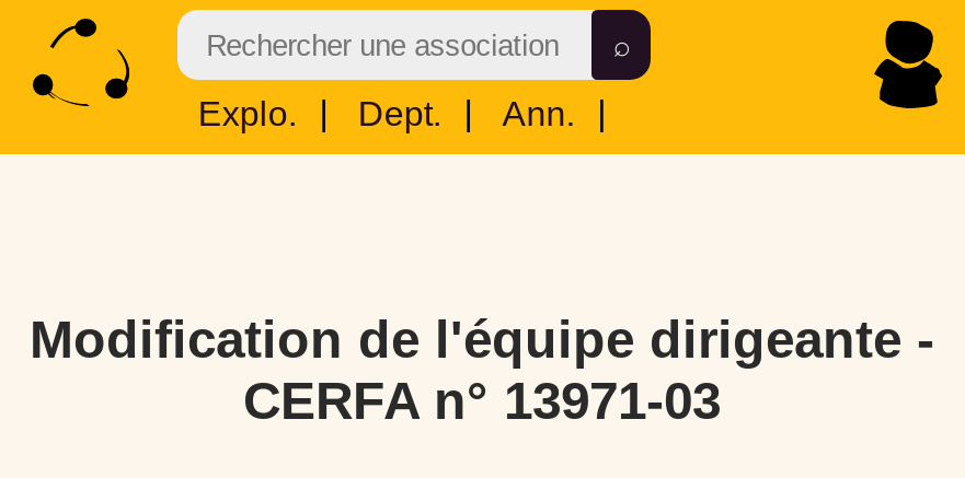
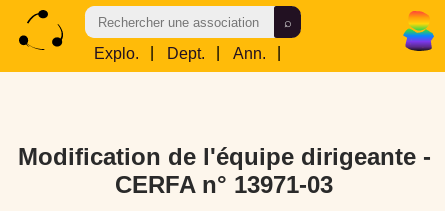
- [image]
+ [image]
